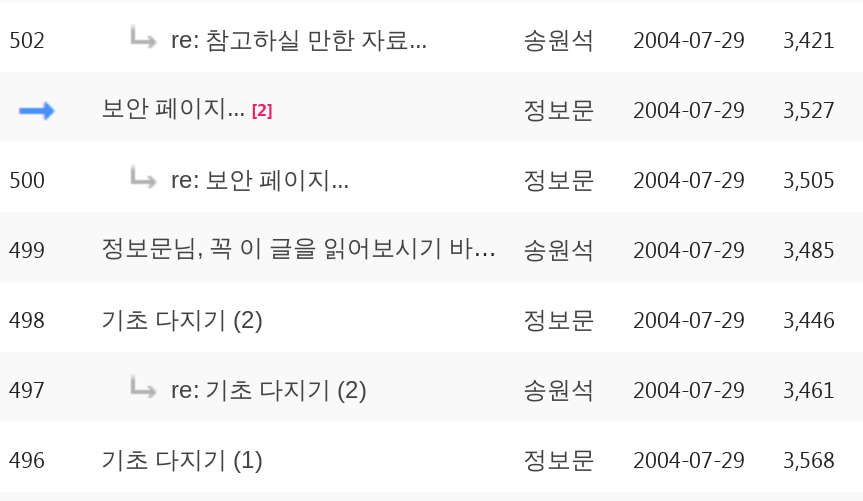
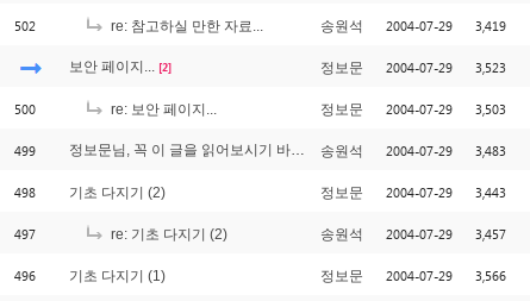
- 송원석 2004-07-29 3,421
+ 송원석 2004-07-29 3,419

- 정보문 2004-07-29 3,527
+ 정보문 2004-07-29 3,523

- 정보문 2004-07-29 3,505
+ 정보문 2004-07-29 3,503

- 3,485
+ 3,483

- 정보문 2004-07-29 3,446
+ 정보문 2004-07-29 3,443

- 송원석 2004-07-29 3,461
+ 송원석 2004-07-29 3,457

- 정보문 2004-07-29 3,568
+ 정보문 2004-07-29 3,566
